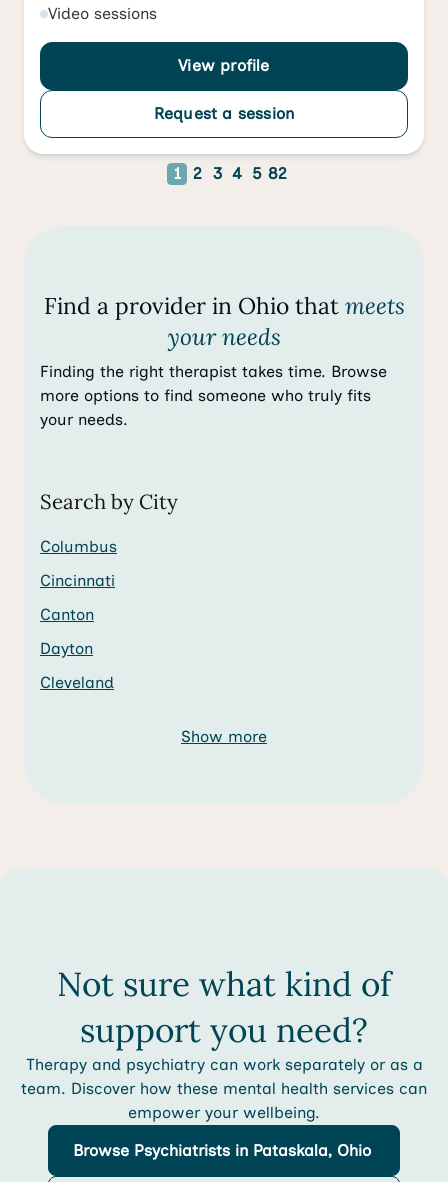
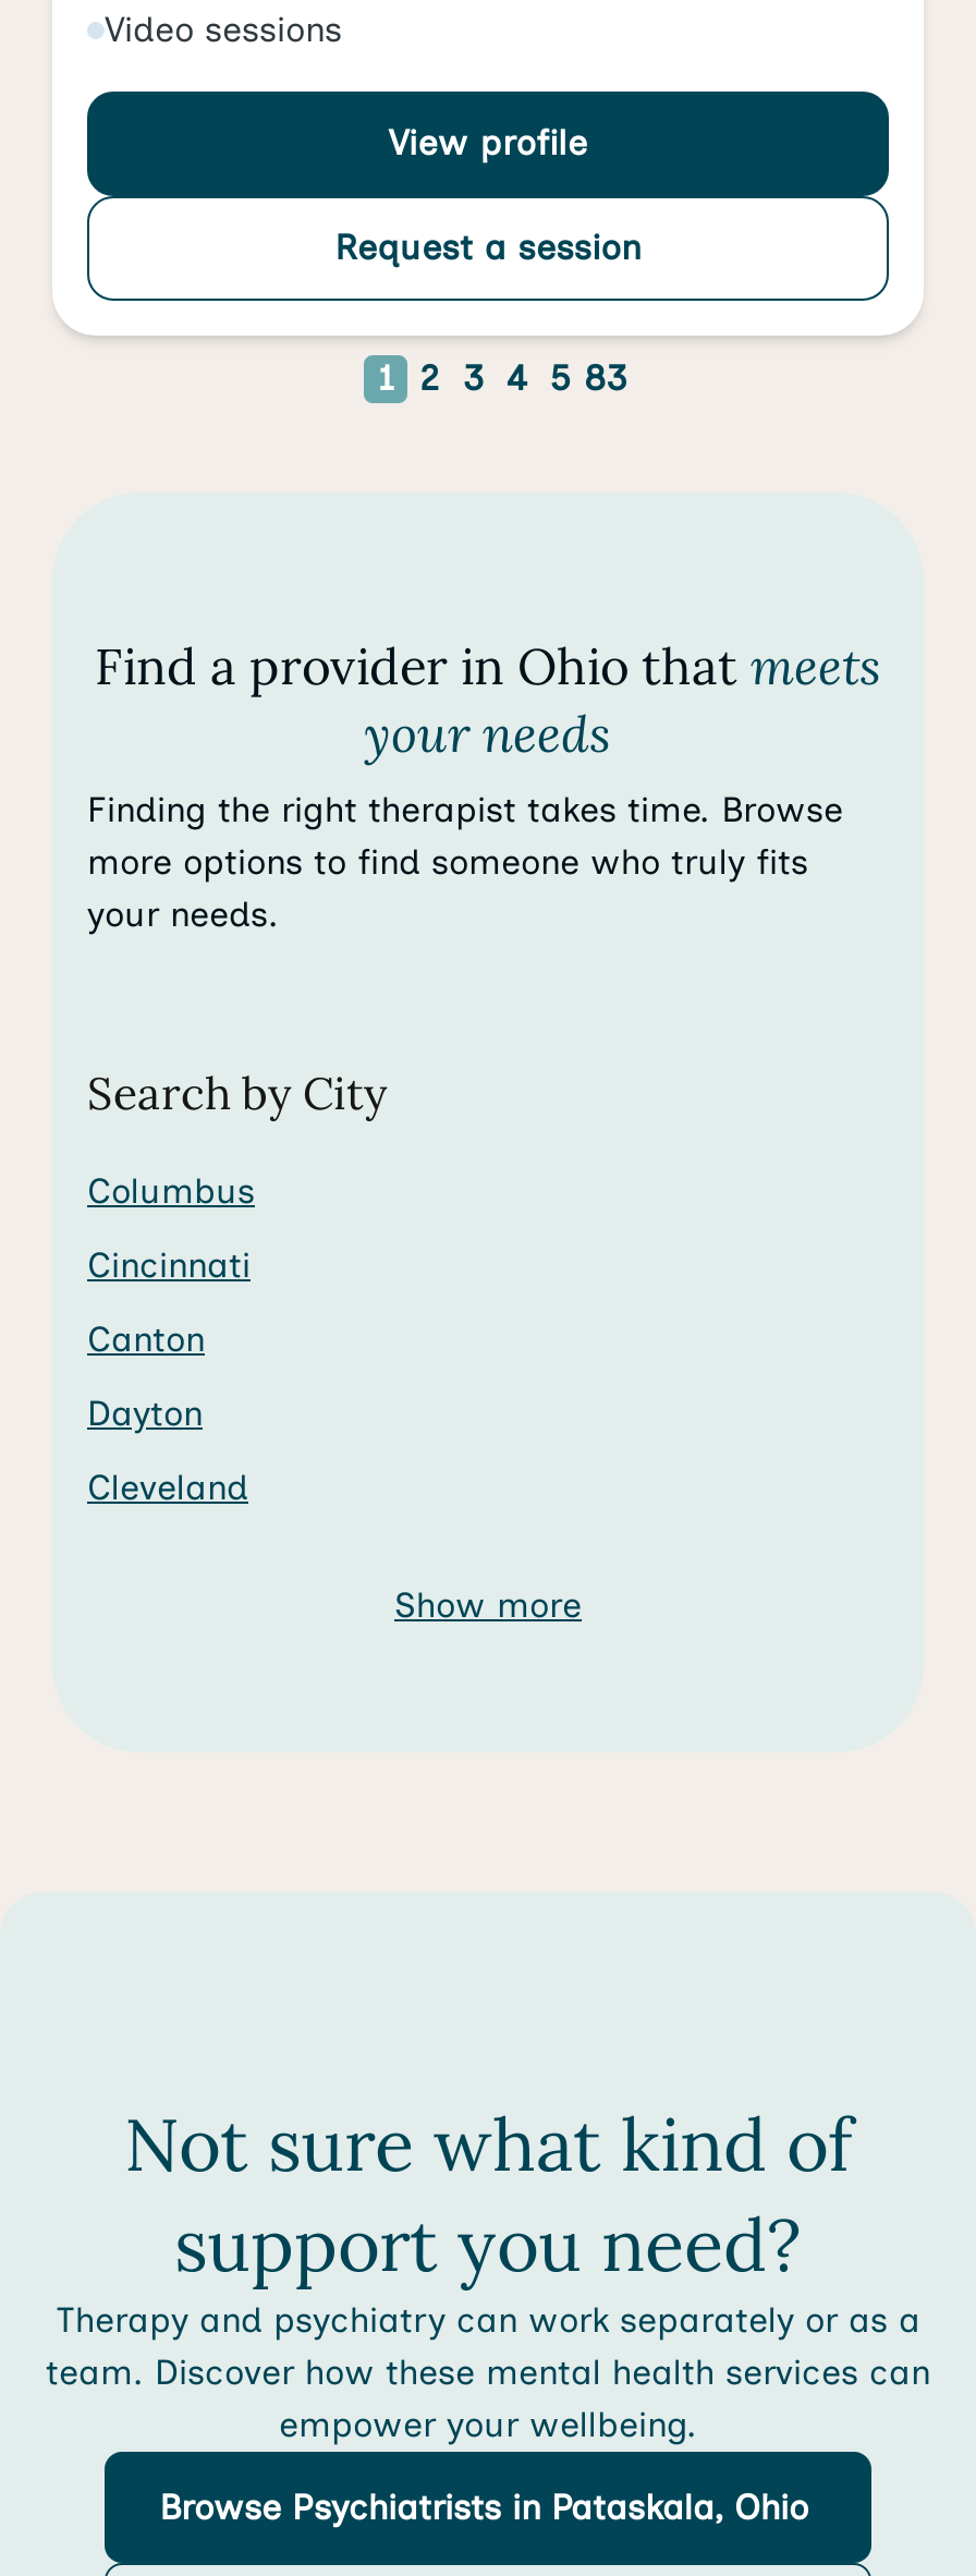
- 1 2 3 4 5 82
+ 1 2 3 4 5 83
